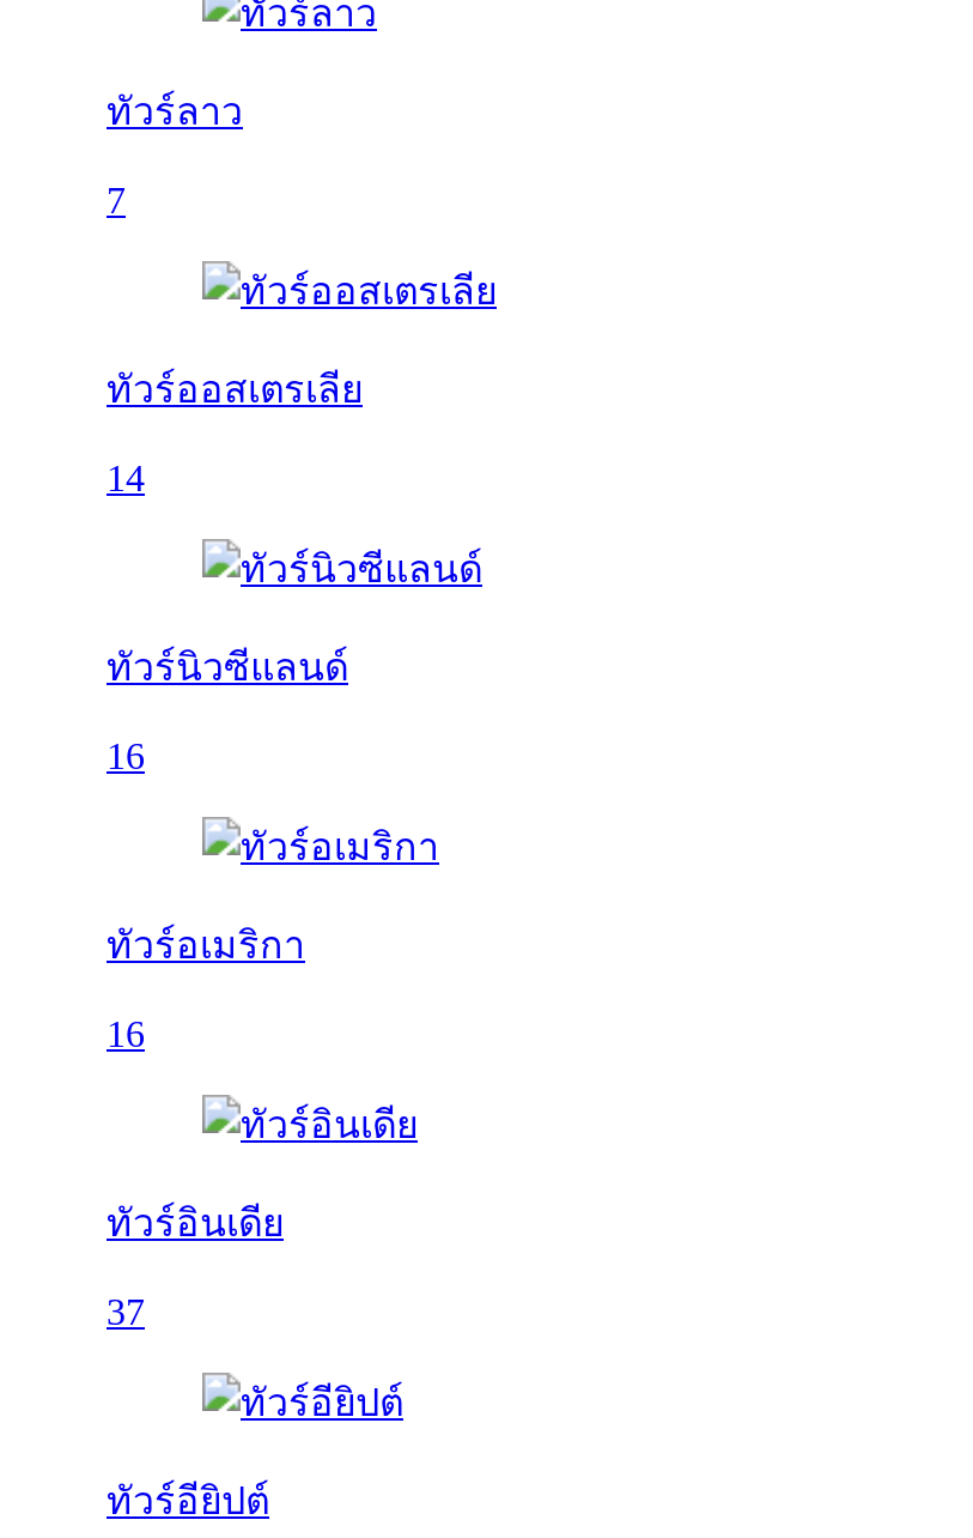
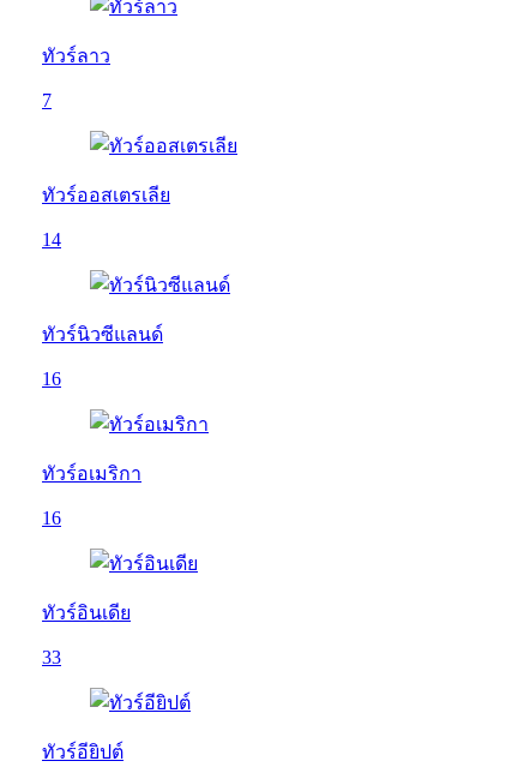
- 37
+ 33
